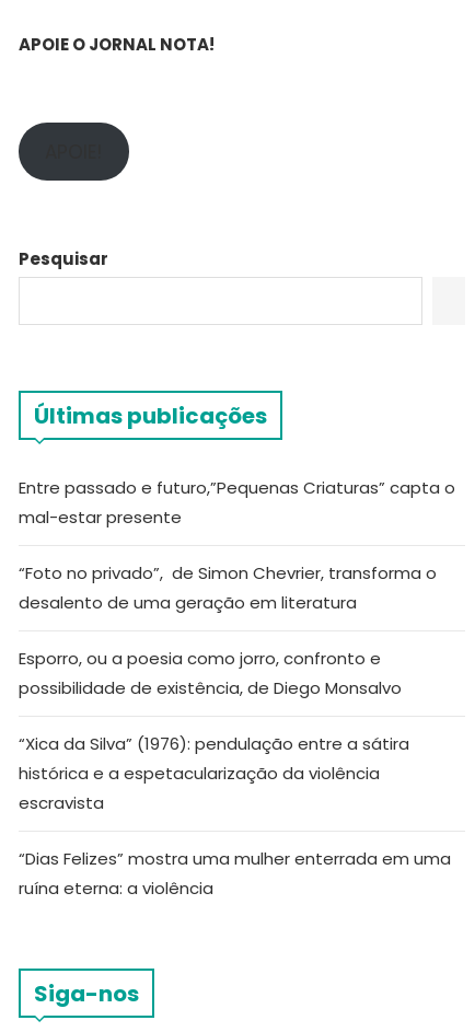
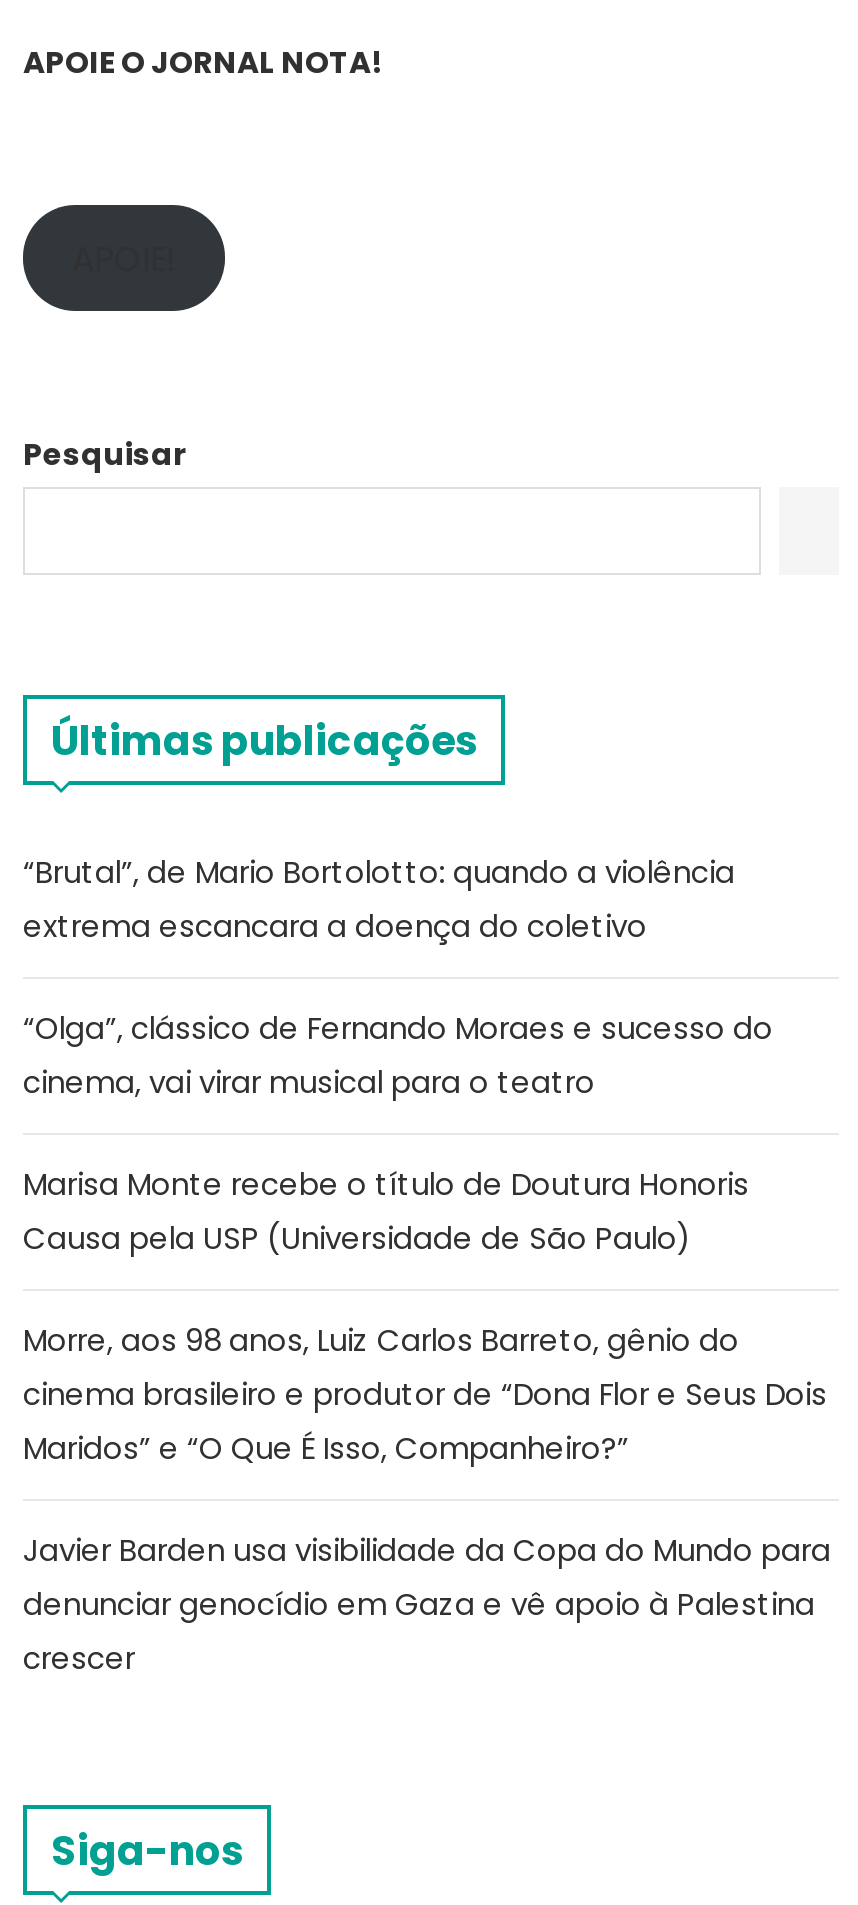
- Entre passado e futuro,”Pequenas Criaturas” capta o
- mal-estar presente
+ “Brutal”, de Mario Bortolotto: quando a violência
+ extrema escancara a doença do coletivo

- “Foto no privado”, de Simon Chevrier, transforma o
- desalento de uma geração em literatura
+ “Olga”, clássico de Fernando Moraes e sucesso do
+ cinema, vai virar musical para o teatro

- Esporro, ou a poesia como jorro, confronto e
- possibilidade de existência, de Diego Monsalvo
+ Marisa Monte recebe o título de Doutura Honoris
+ Causa pela USP (Universidade de São Paulo)

- “Xica da Silva” (1976): pendulação entre a sátira
- histórica e a espetacularização da violência
- escravista
+ Morre, aos 98 anos, Luiz Carlos Barreto, gênio do
+ cinema brasileiro e produtor de “Dona Flor e Seus Dois
+ Maridos” e “O Que É Isso, Companheiro?”

- “Dias Felizes” mostra uma mulher enterrada em uma
- ruína eterna: a violência
+ Javier Barden usa visibilidade da Copa do Mundo para
+ denunciar genocídio em Gaza e vê apoio à Palestina
+ crescer
